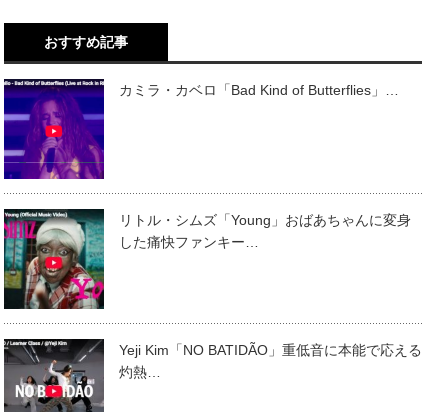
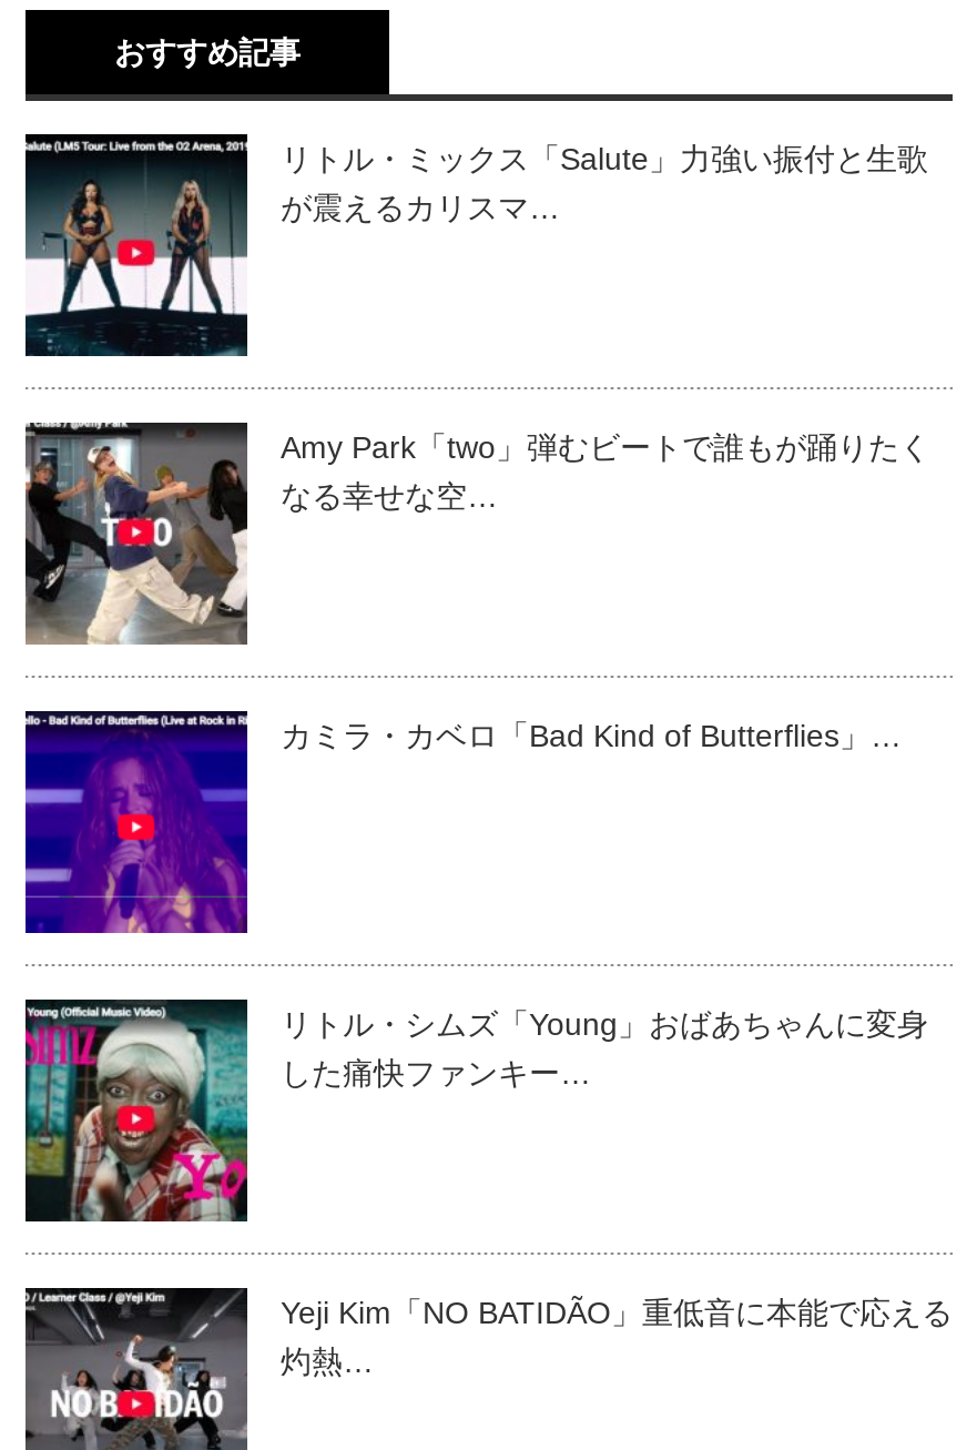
+ [image]
+ リトル・ミックス「Salute」力強い振付と生歌
+ が震えるカリスマ…

+ [image]
+ Amy Park「two」弾むビートで誰もが踊りたく
+ なる幸せな空…
